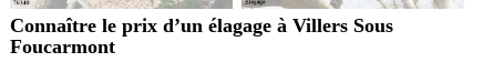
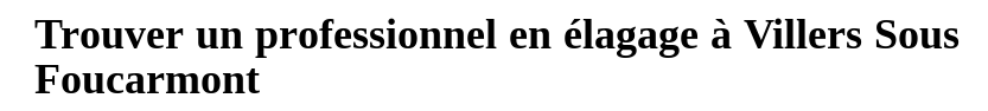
- Connaître le prix d’un élagage à Villers Sous
+ Trouver un professionnel en élagage à Villers Sous
